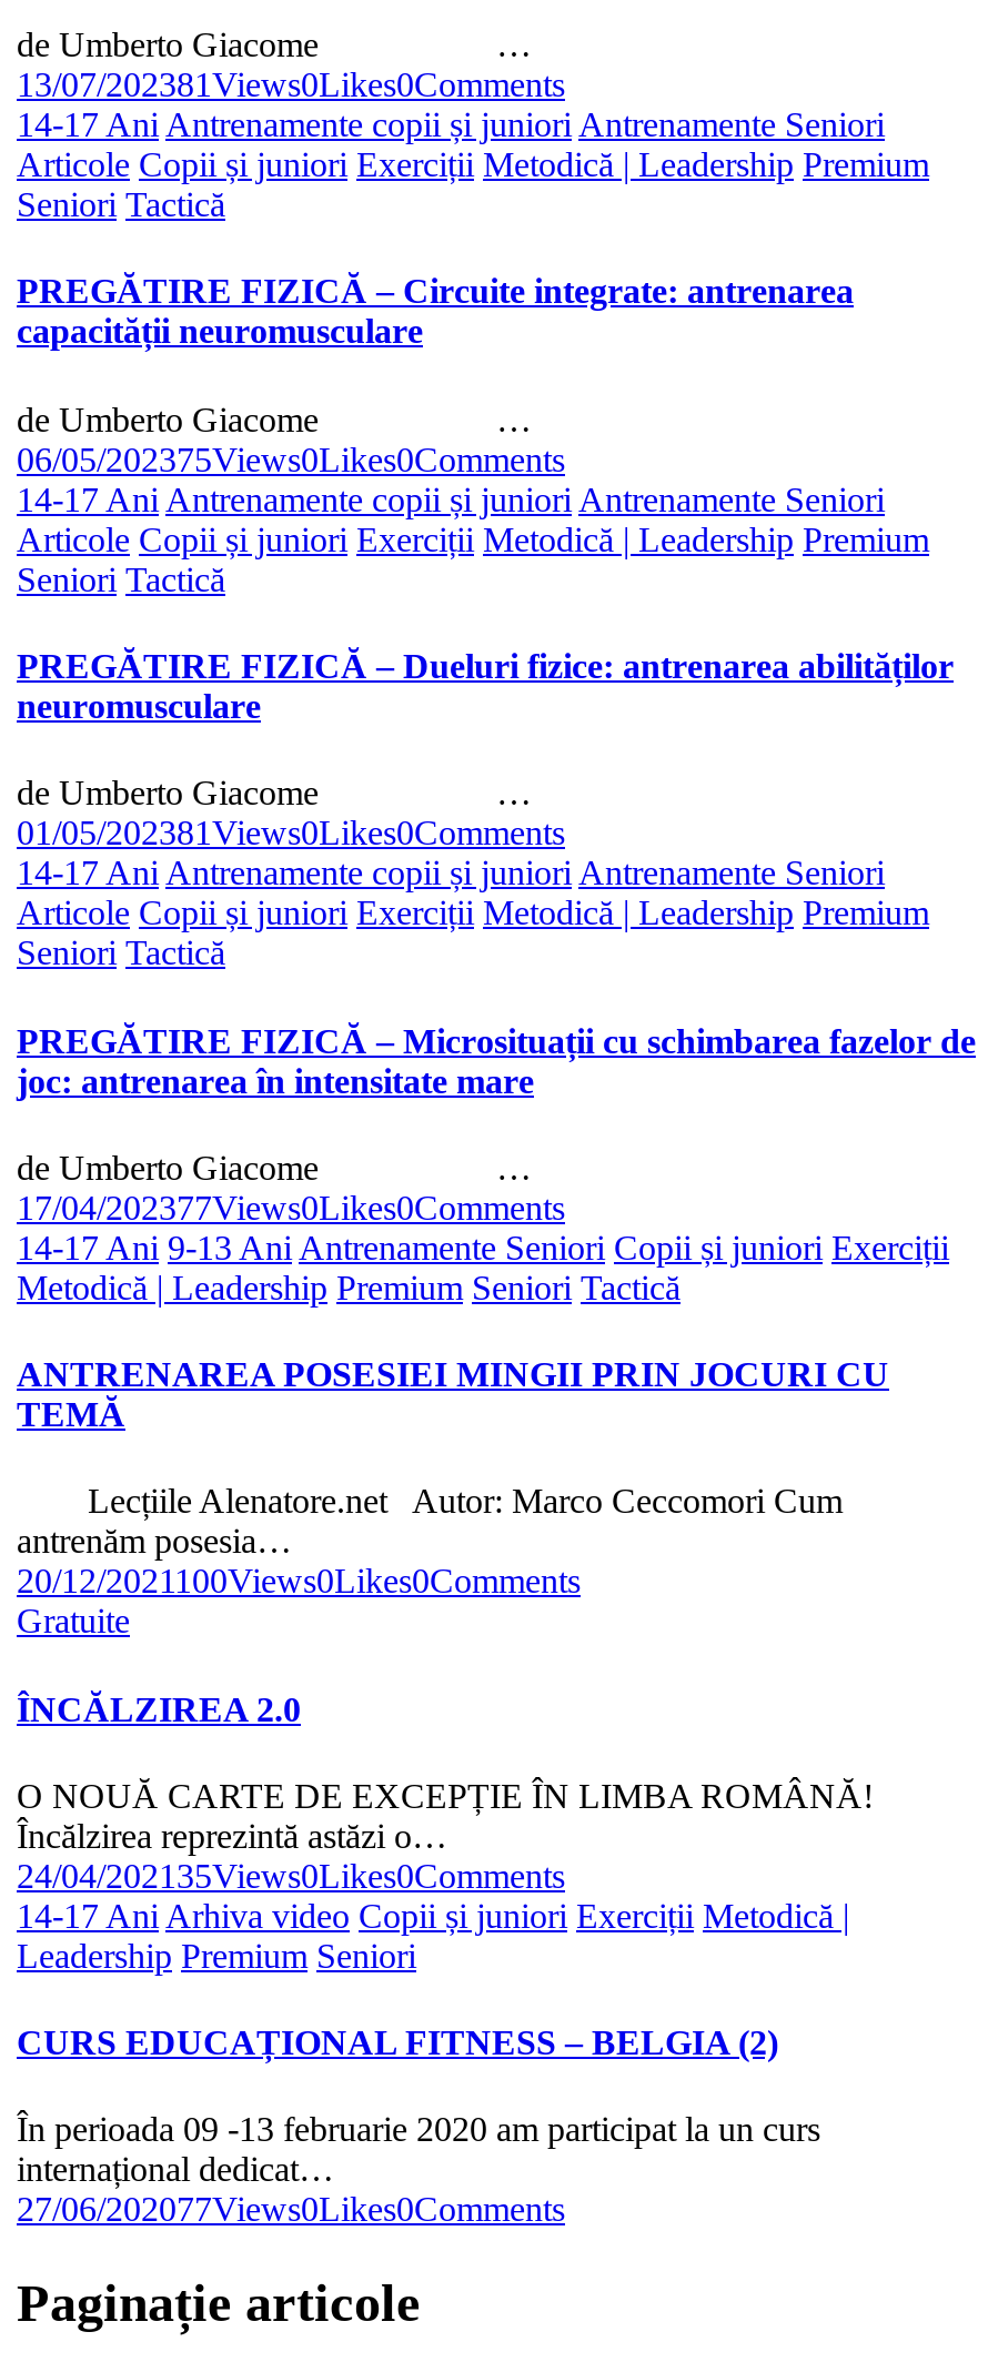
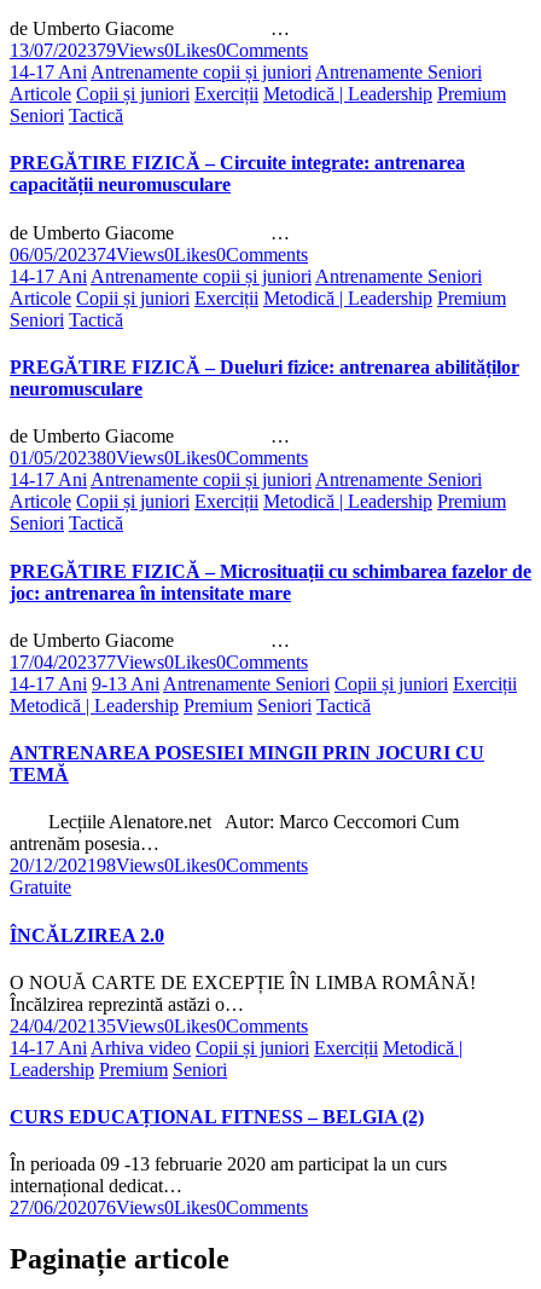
- 13/07/202381 Views0Likes0Comments
+ 13/07/202379 Views0Likes0Comments

- 06/05/202375Views0Likes0Comments
+ 06/05/202374Views0Likes0Comments

- 01/05/202381 Views0Likes0Comments
+ 01/05/202380 Views0Likes0Comments

- 20/12/2021 100Views0Likes0Comments
+ 20/12/2021 98Views0Likes0Comments

- 27/06/202077Views0Likes0Comments
+ 27/06/202076Views0Likes0Comments
